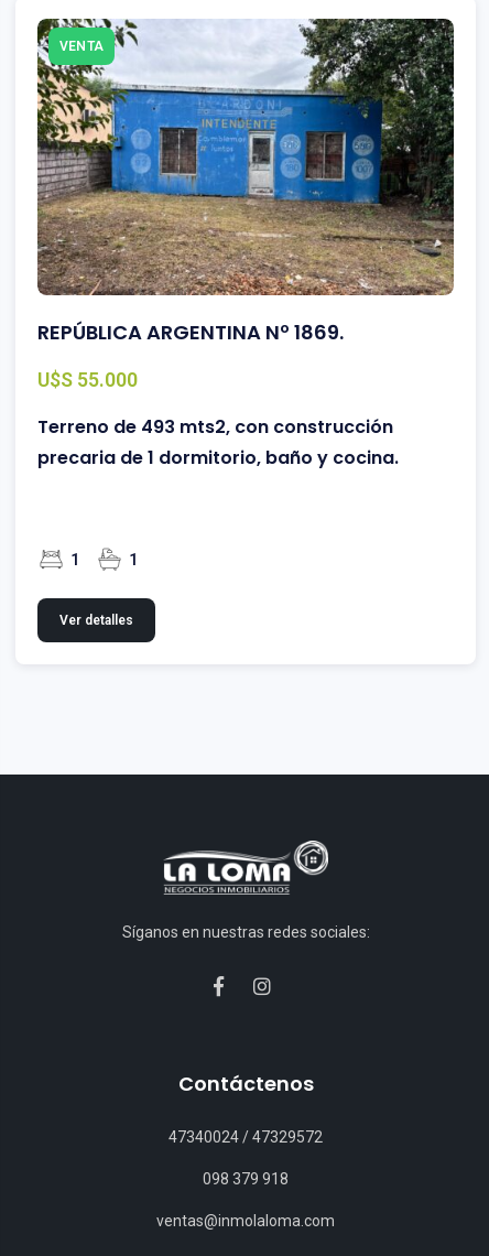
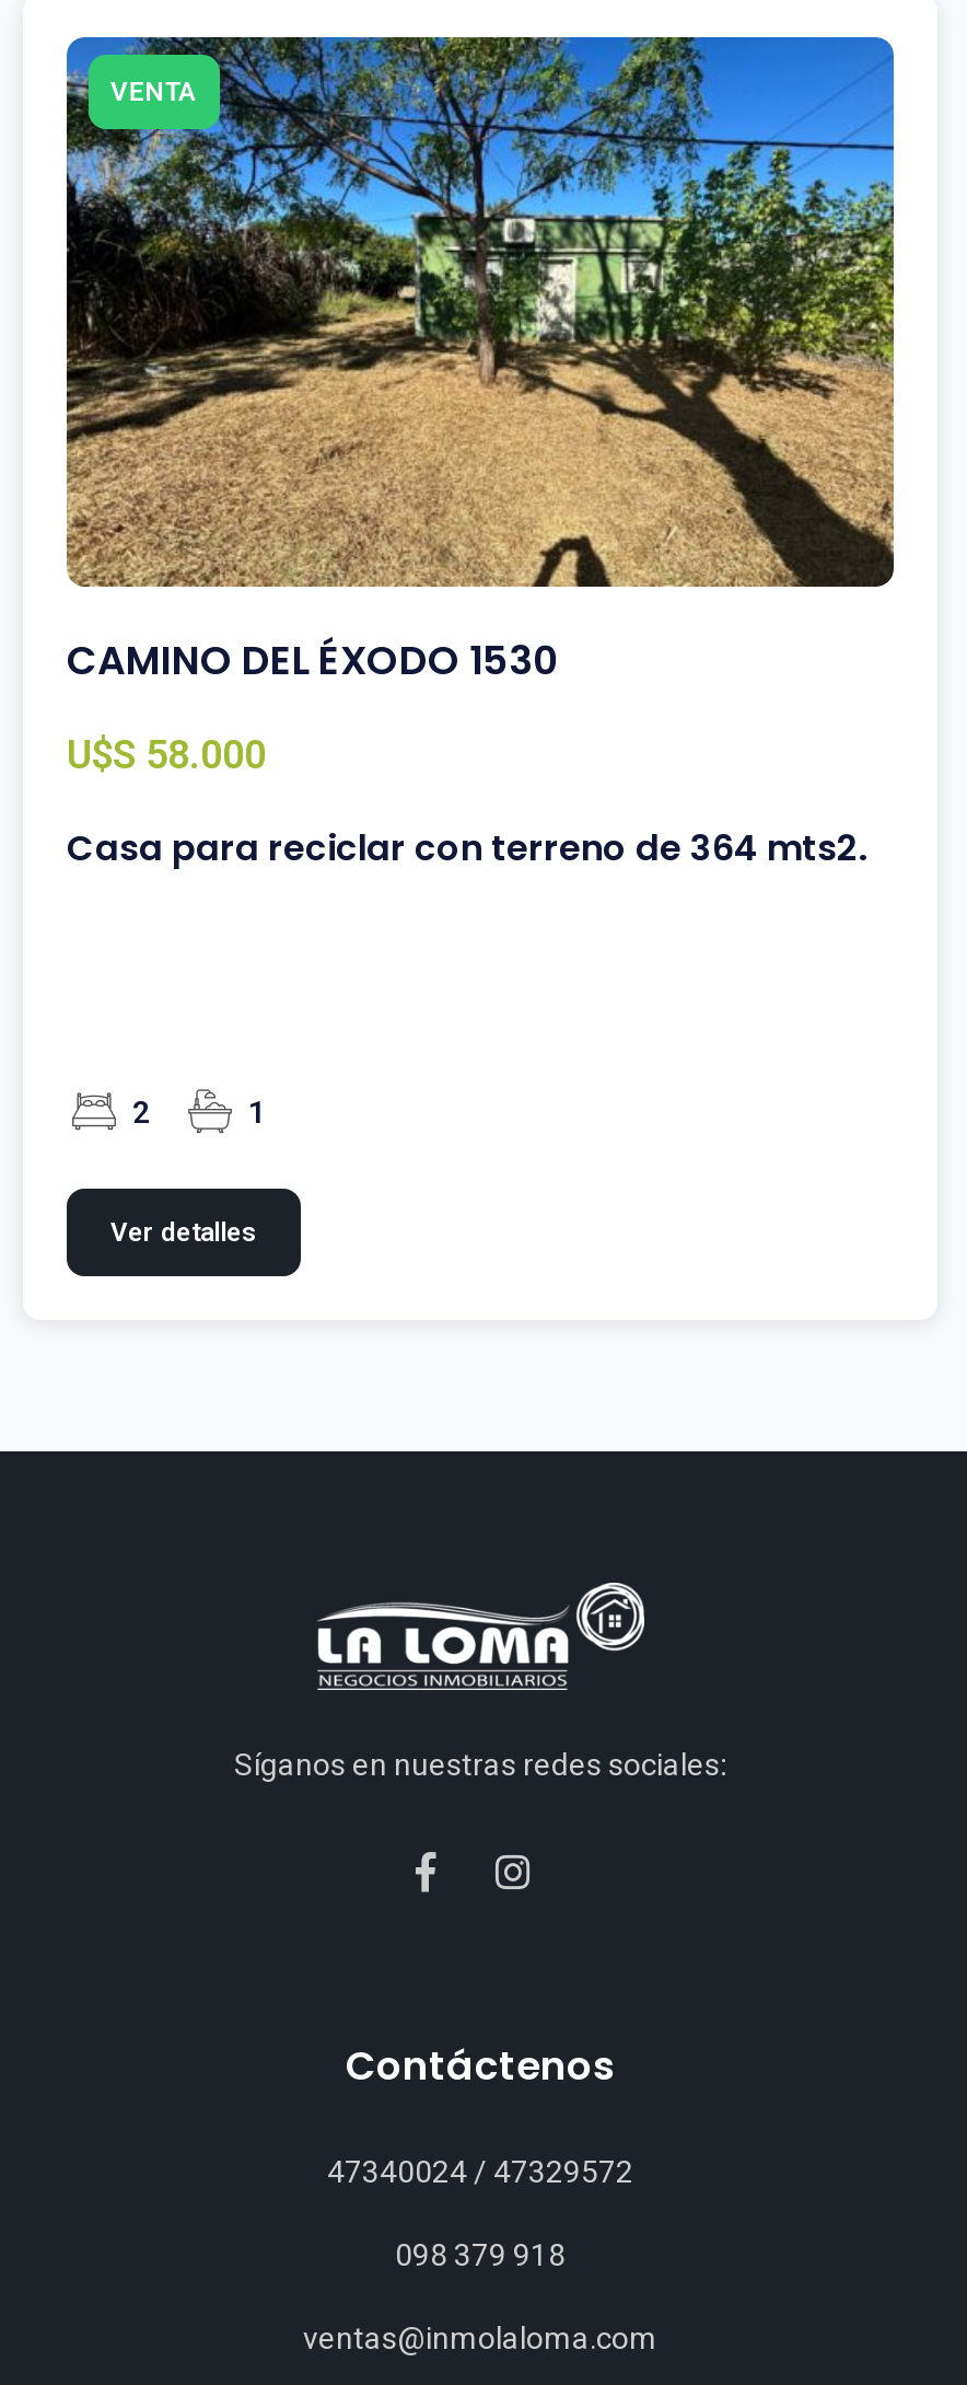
- [image]
- REPÚBLICA ARGENTINA Nº 1869.
+ [image]
+ CAMINO DEL ÉXODO 1530

- U$S 55.000
+ U$S 58.000

- Terreno de 493 mts2, con construcción
- precaria de 1 dormitorio, baño y cocina.
+ Casa para reciclar con terreno de 364 mts2.

- 1
+ 2
